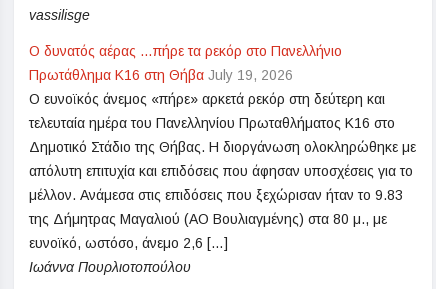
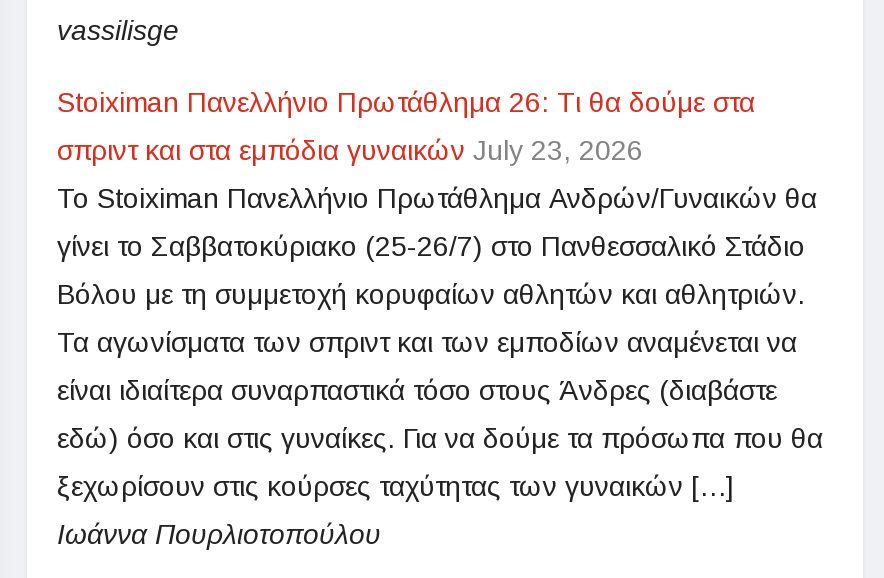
- Ο δυνατός αέρας …πήρε τα ρεκόρ στο Πανελλήνιο
+ Stoiximan Πανελλήνιο Πρωτάθλημα 26: Τι θα δούμε στα

- Πρωτάθλημα Κ16 στη Θήβα July 19, 2026
+ σπριντ και στα εμπόδια γυναικών July 23, 2026

- Ο ευνοϊκός άνεμος «πήρε» αρκετά ρεκόρ στη δεύτερη και
+ Το Stoiximan Πανελλήνιο Πρωτάθλημα Ανδρών/Γυναικών θα

- τελευταία ημέρα του Πανελληνίου Πρωταθλήματος Κ16 στο
+ γίνει το Σαββατοκύριακο (25-26/7) στο Πανθεσσαλικό Στάδιο

- Δημοτικό Στάδιο της Θήβας. Η διοργάνωση ολοκληρώθηκε με
+ Βόλου με τη συμμετοχή κορυφαίων αθλητών και αθλητριών.

- απόλυτη επιτυχία και επιδόσεις που άφησαν υποσχέσεις για το
+ Τα αγωνίσματα των σπριντ και των εμποδίων αναμένεται να

- μέλλον. Ανάμεσα στις επιδόσεις που ξεχώρισαν ήταν το 9.83
+ είναι ιδιαίτερα συναρπαστικά τόσο στους Άνδρες (διαβάστε

- της Δήμητρας Μαγαλιού (ΑΟ Βουλιαγμένης) στα 80 μ., με
+ εδώ) όσο και στις γυναίκες. Για να δούμε τα πρόσωπα που θα

- ευνοϊκό, ωστόσο, άνεμο 2,6 […]
+ ξεχωρίσουν στις κούρσες ταχύτητας των γυναικών […]
